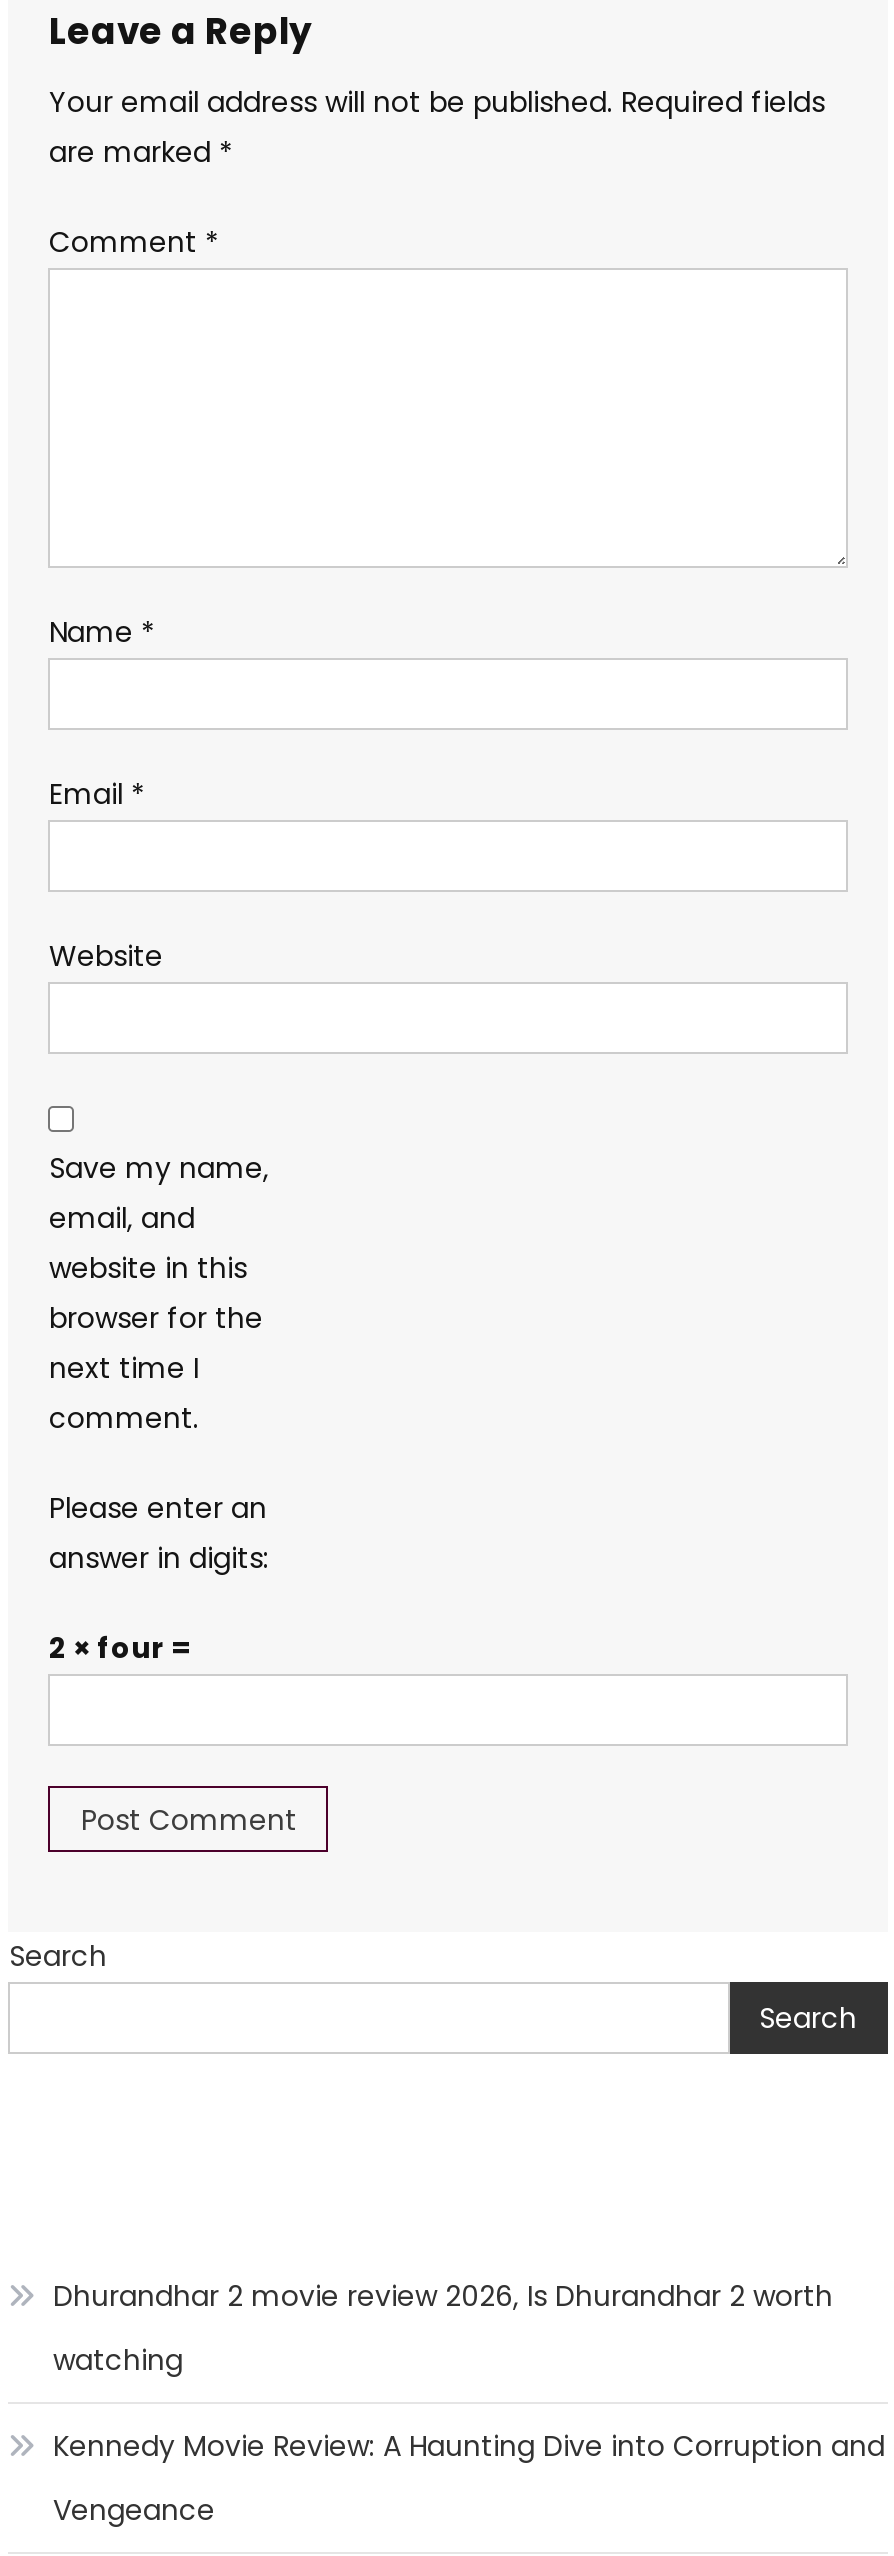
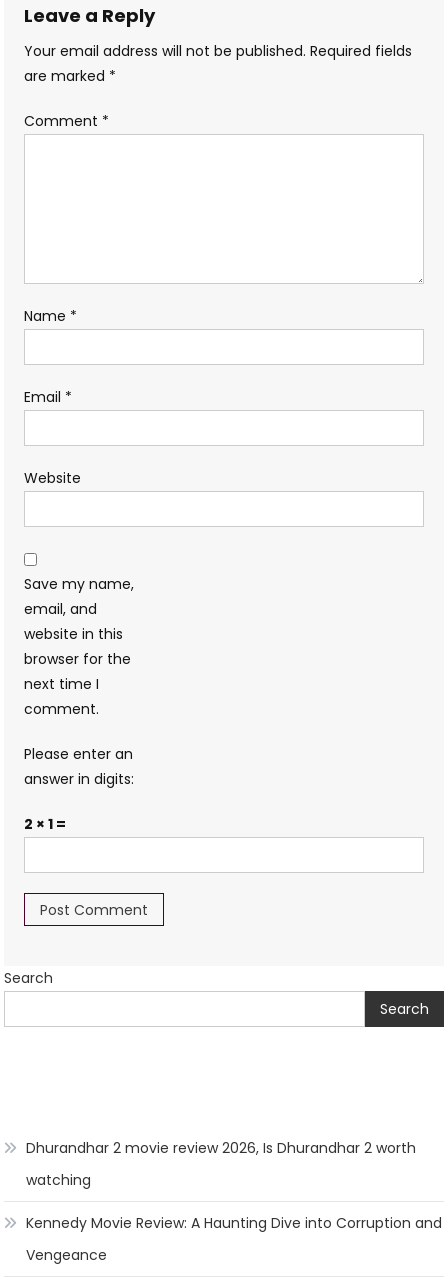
- 2 × four =
+ 2 × 1 =
